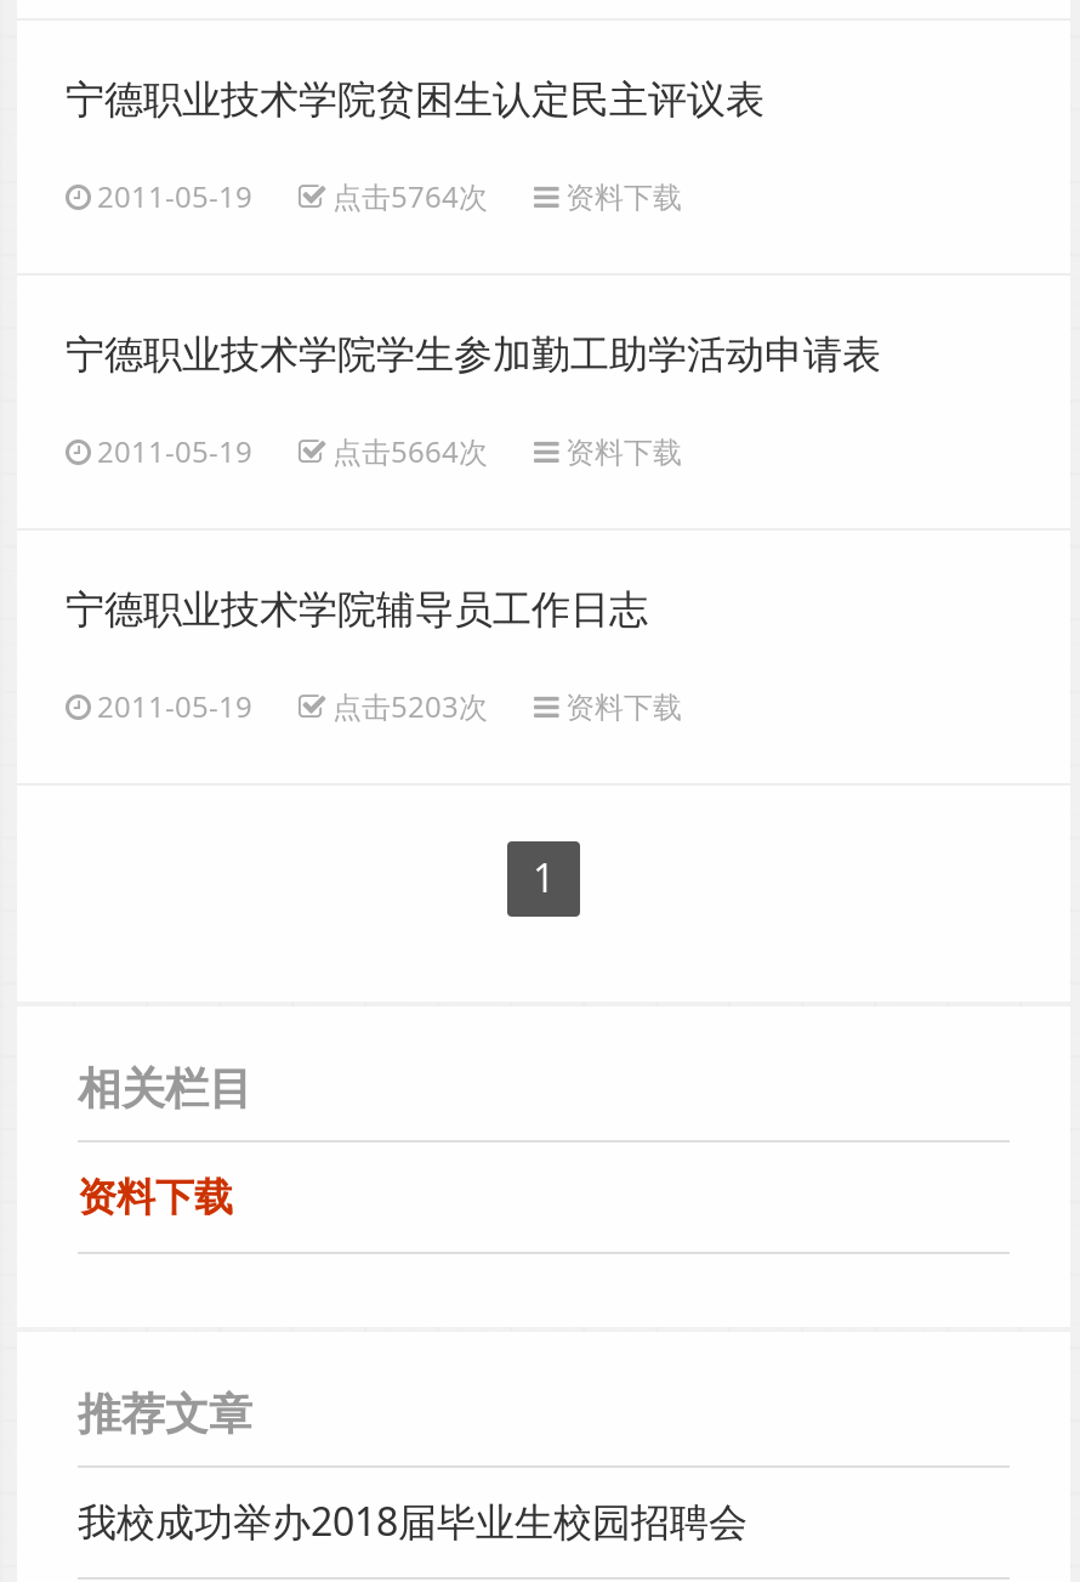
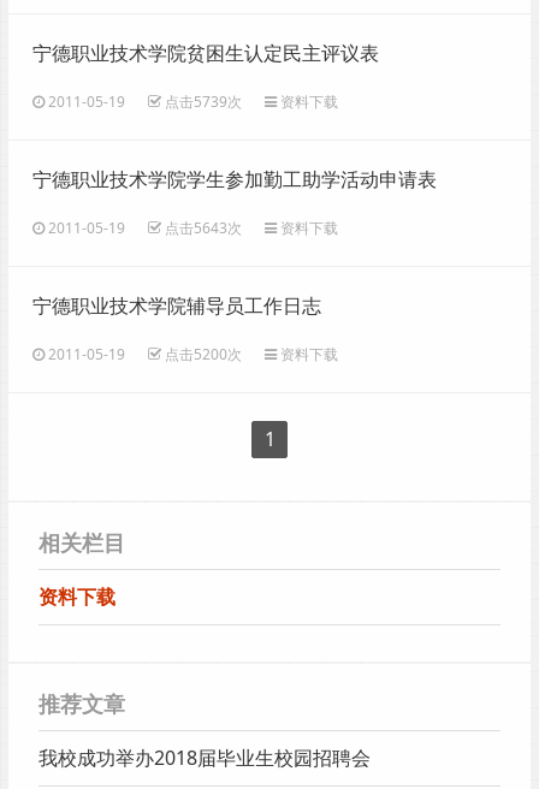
- 2011-05-19 点击5764次 资料下载
+ 2011-05-19 点击5739次 资料下载

- 2011-05-19 点击5664次 资料下载
+ 2011-05-19 点击5643次 资料下载

- 2011-05-19 点击5203次 资料下载
+ 2011-05-19 点击5200次 资料下载
